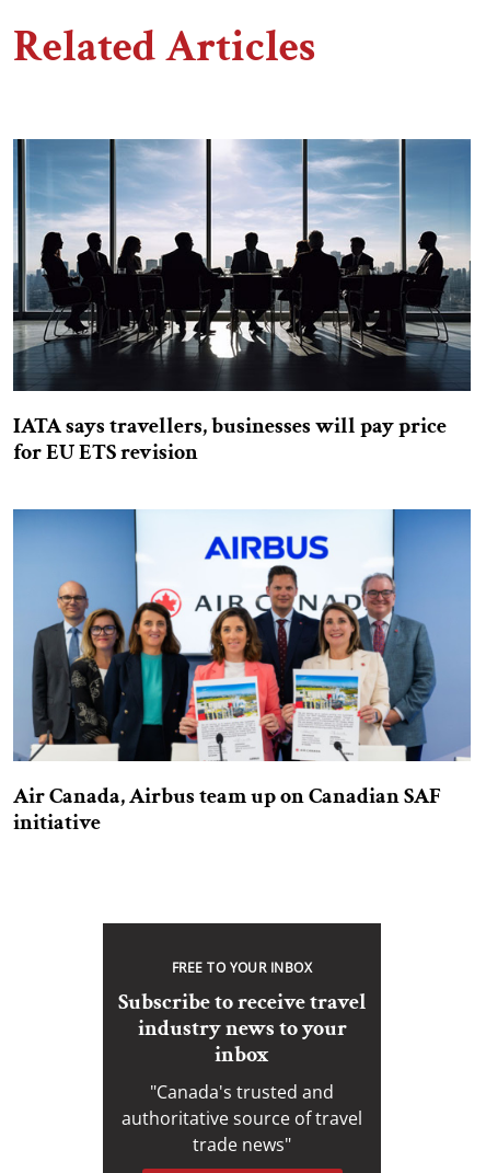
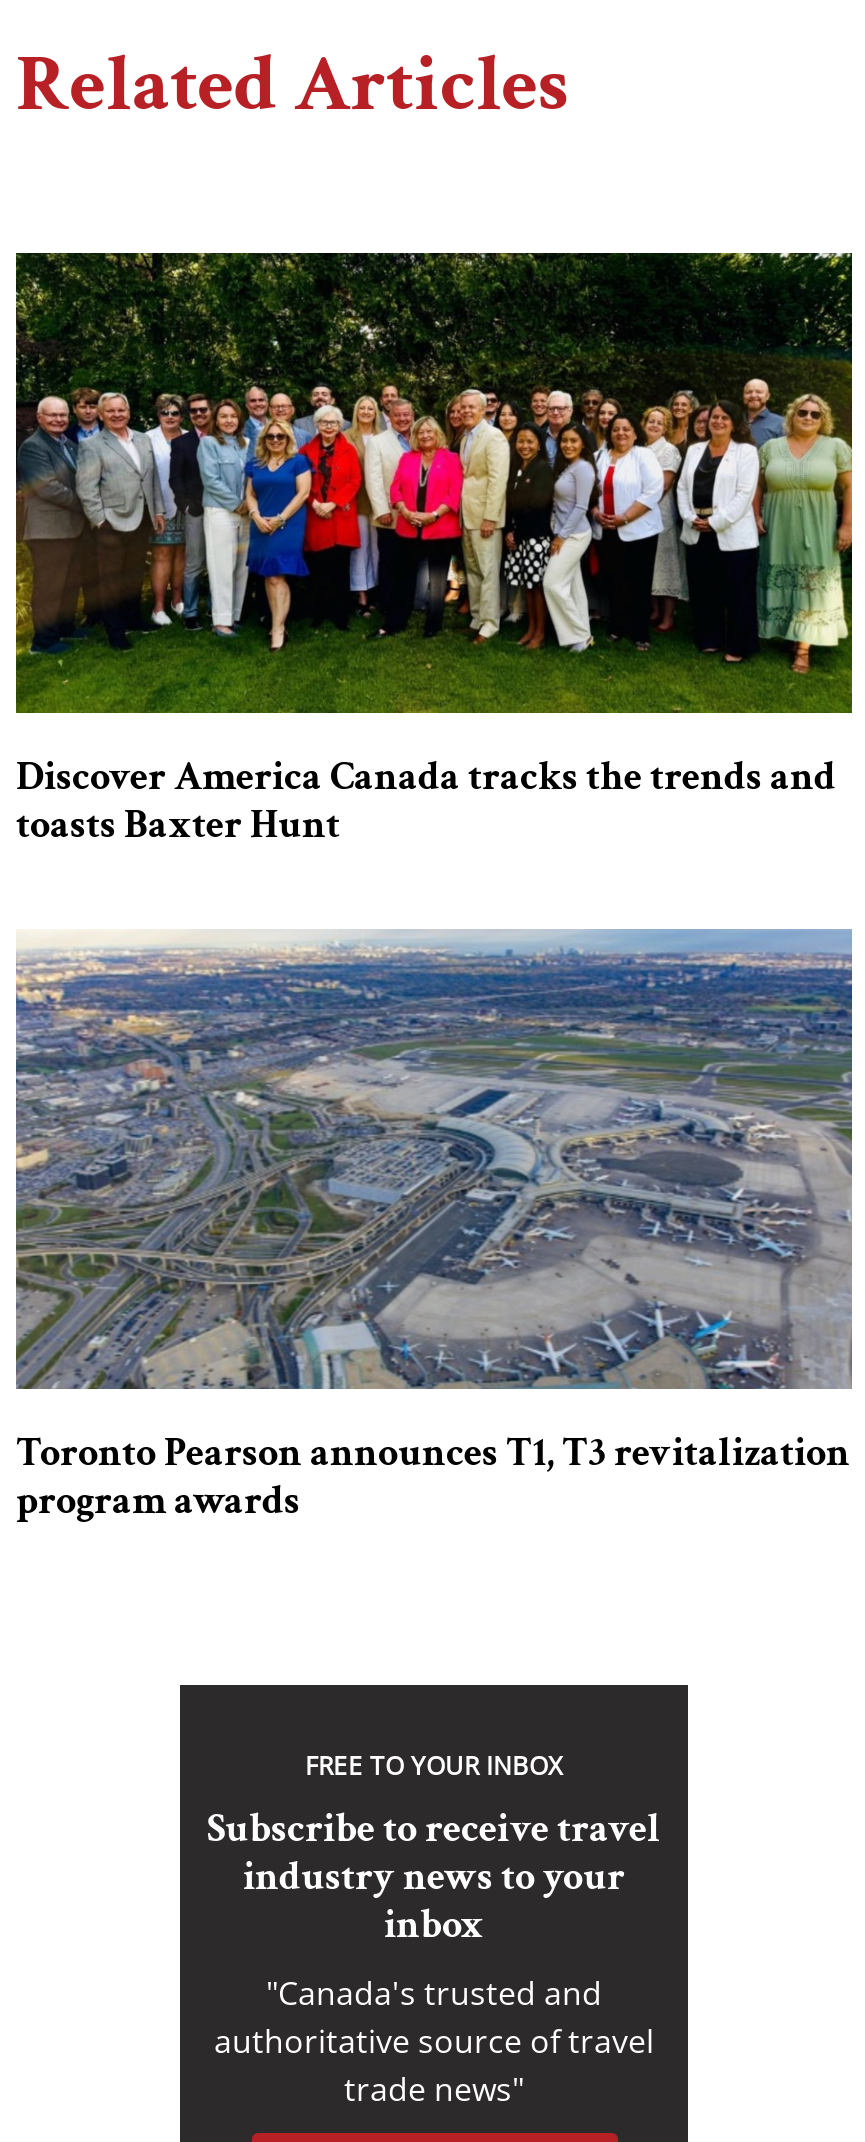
- [image]
- IATA says travellers, businesses will pay price
- for EU ETS revision
+ [image]
+ Discover America Canada tracks the trends and
+ toasts Baxter Hunt

- [image]
- Air Canada, Airbus team up on Canadian SAF
- initiative
+ [image]
+ Toronto Pearson announces T1, T3 revitalization
+ program awards
